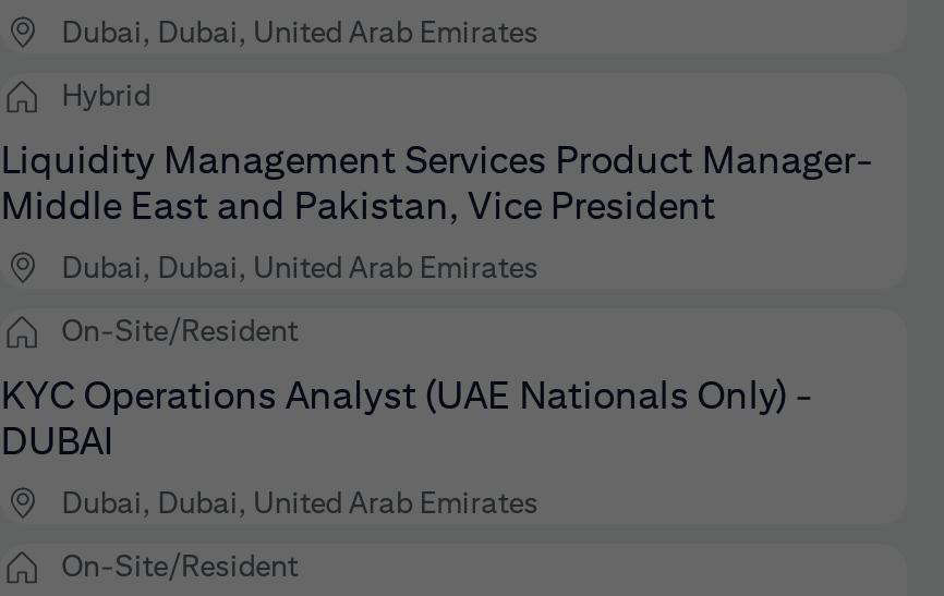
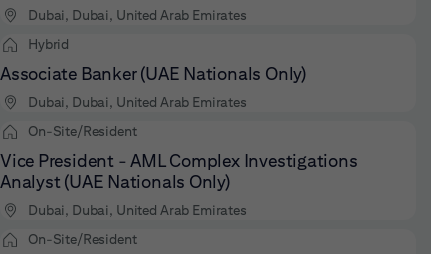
- Liquidity Management Services Product Manager-
- Middle East and Pakistan, Vice President
+ Associate Banker (UAE Nationals Only)

- KYC Operations Analyst (UAE Nationals Only) -
- DUBAI
+ Vice President - AML Complex Investigations
+ Analyst (UAE Nationals Only)
